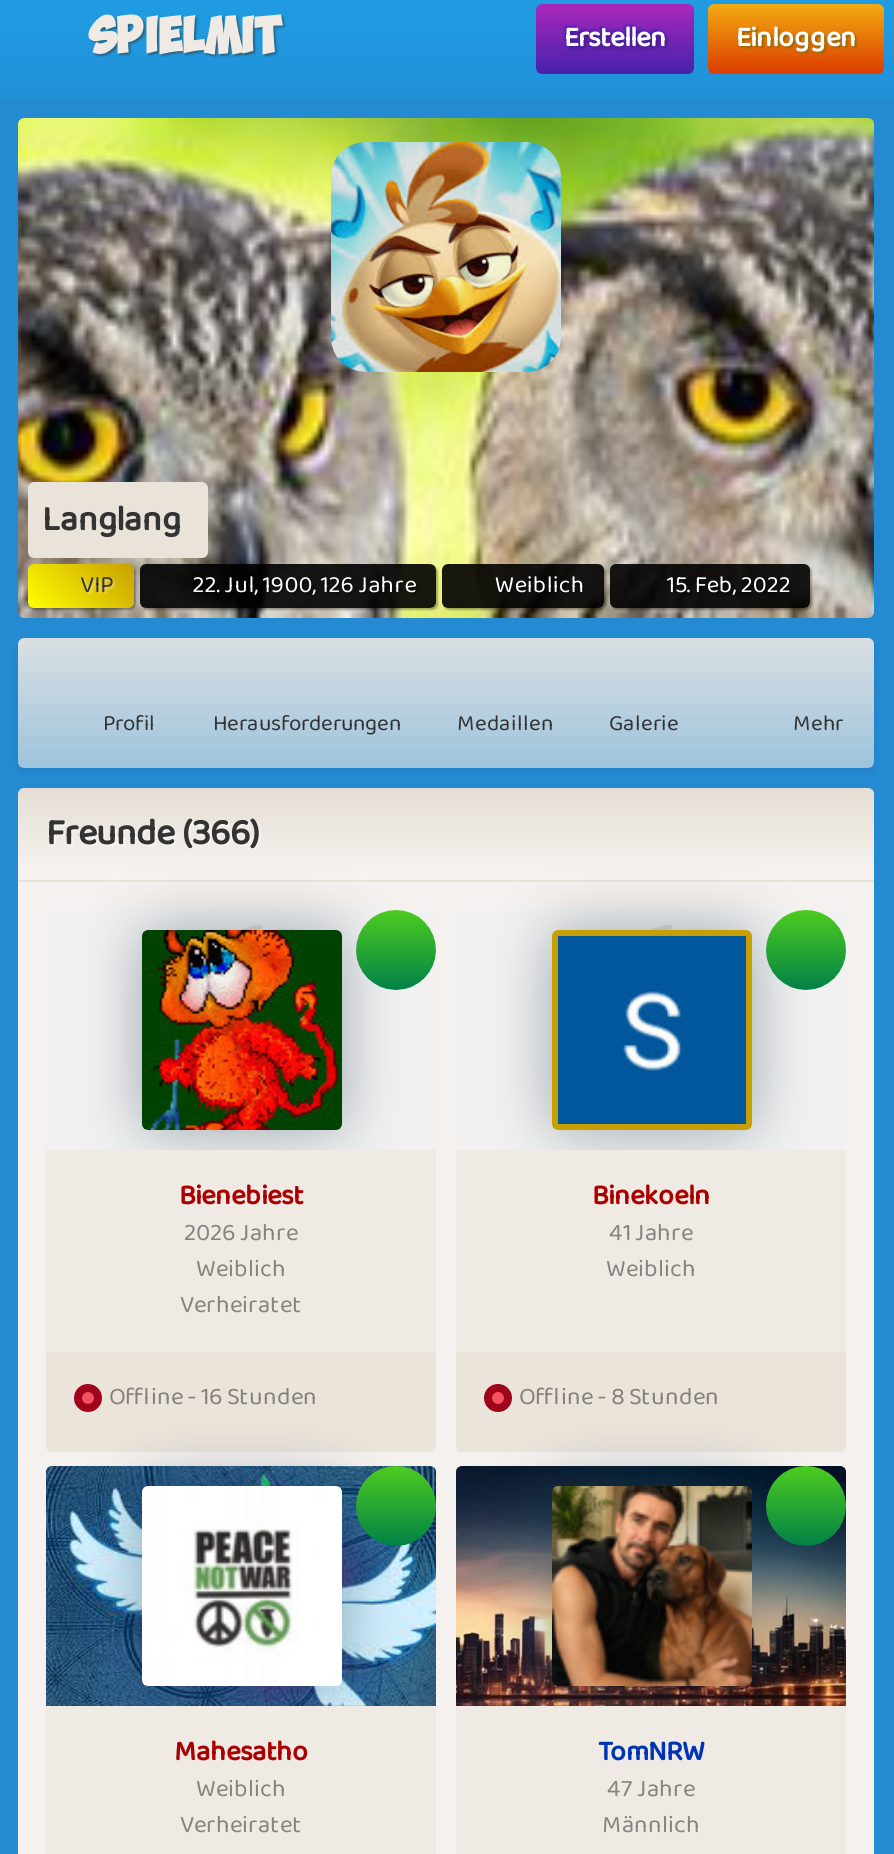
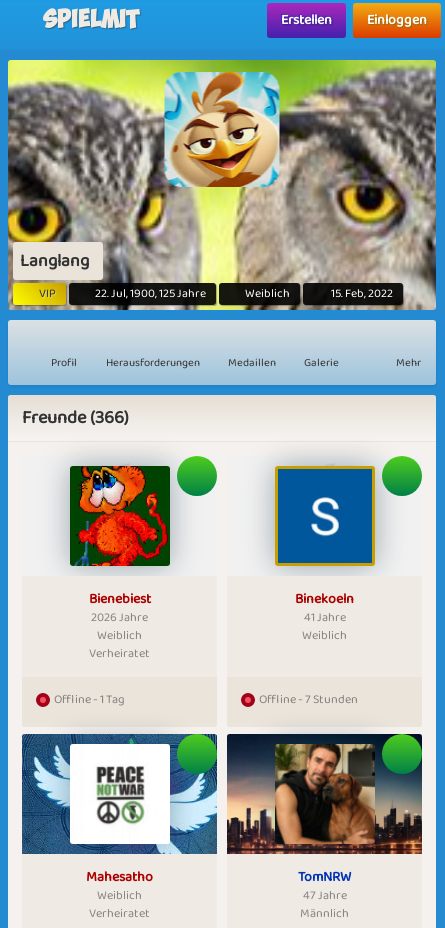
- 22. Jul, 1900, 126 Jahre
+ 22. Jul, 1900, 125 Jahre

- Offline - 16 Stunden
+ Offline - 1 Tag

- Offline - 8 Stunden
+ Offline - 7 Stunden
